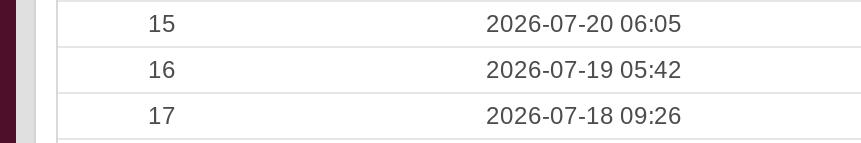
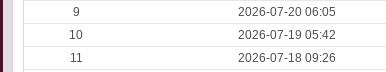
- 15
+ 9

- 16
+ 10

- 17
+ 11
